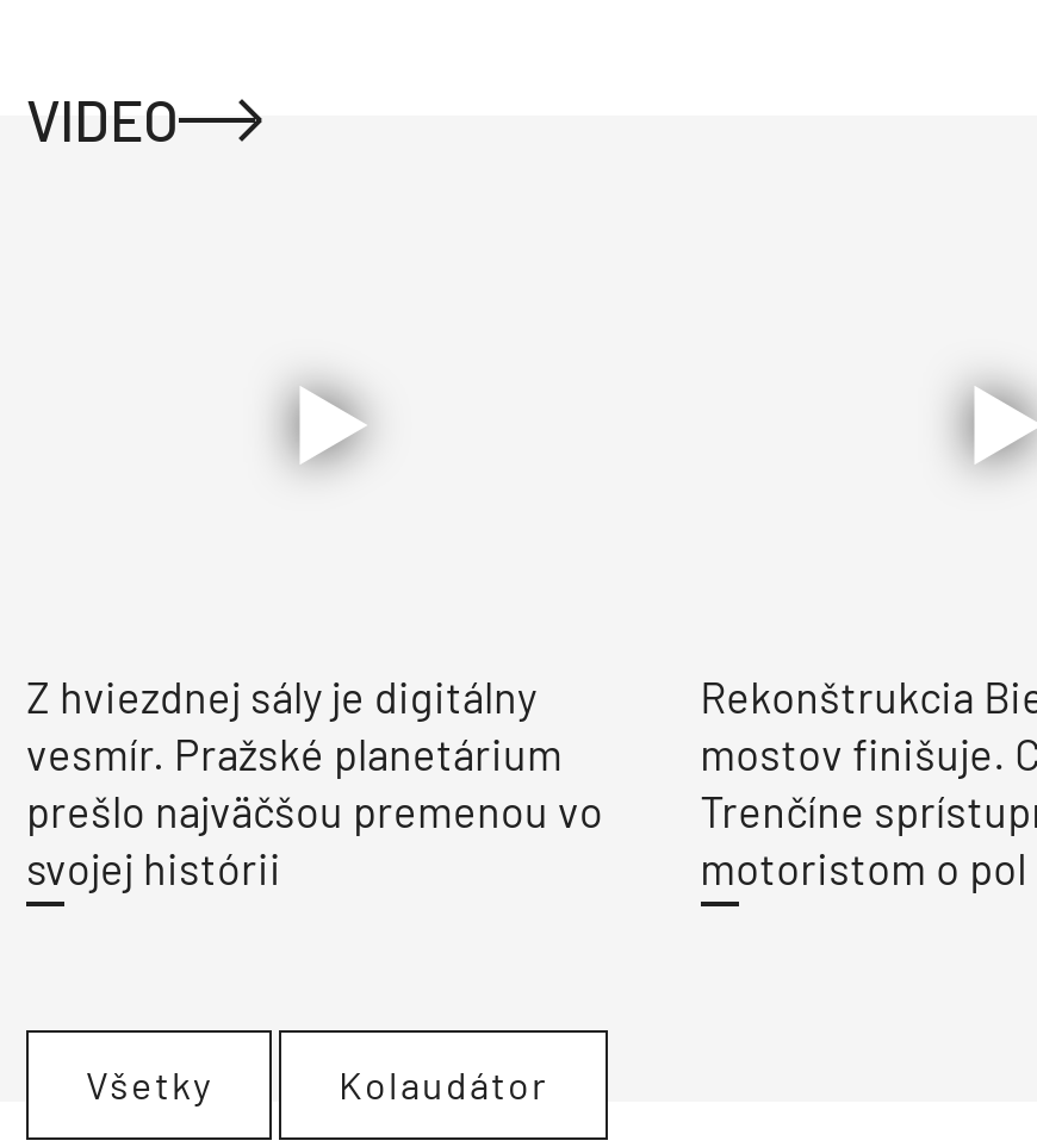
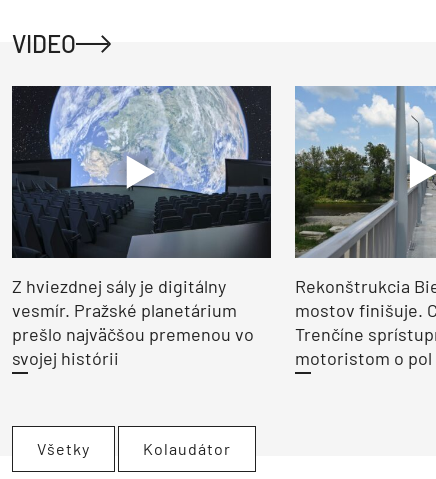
+ [image]

+ [image]
